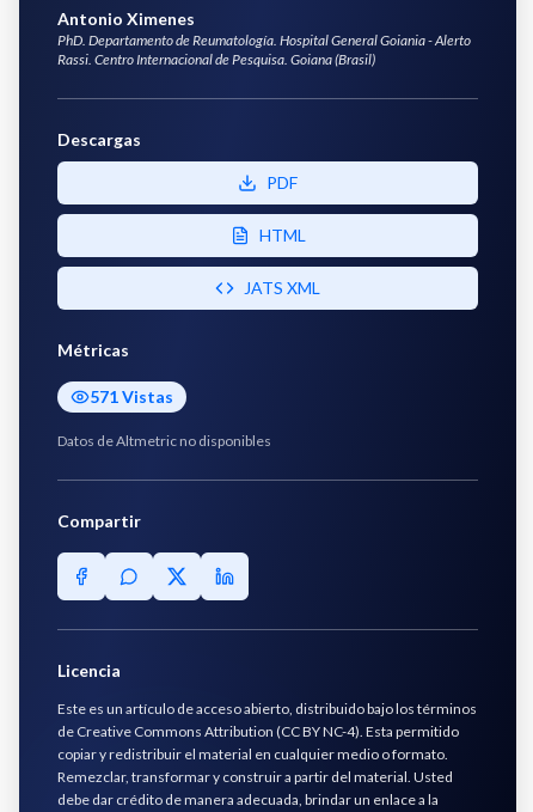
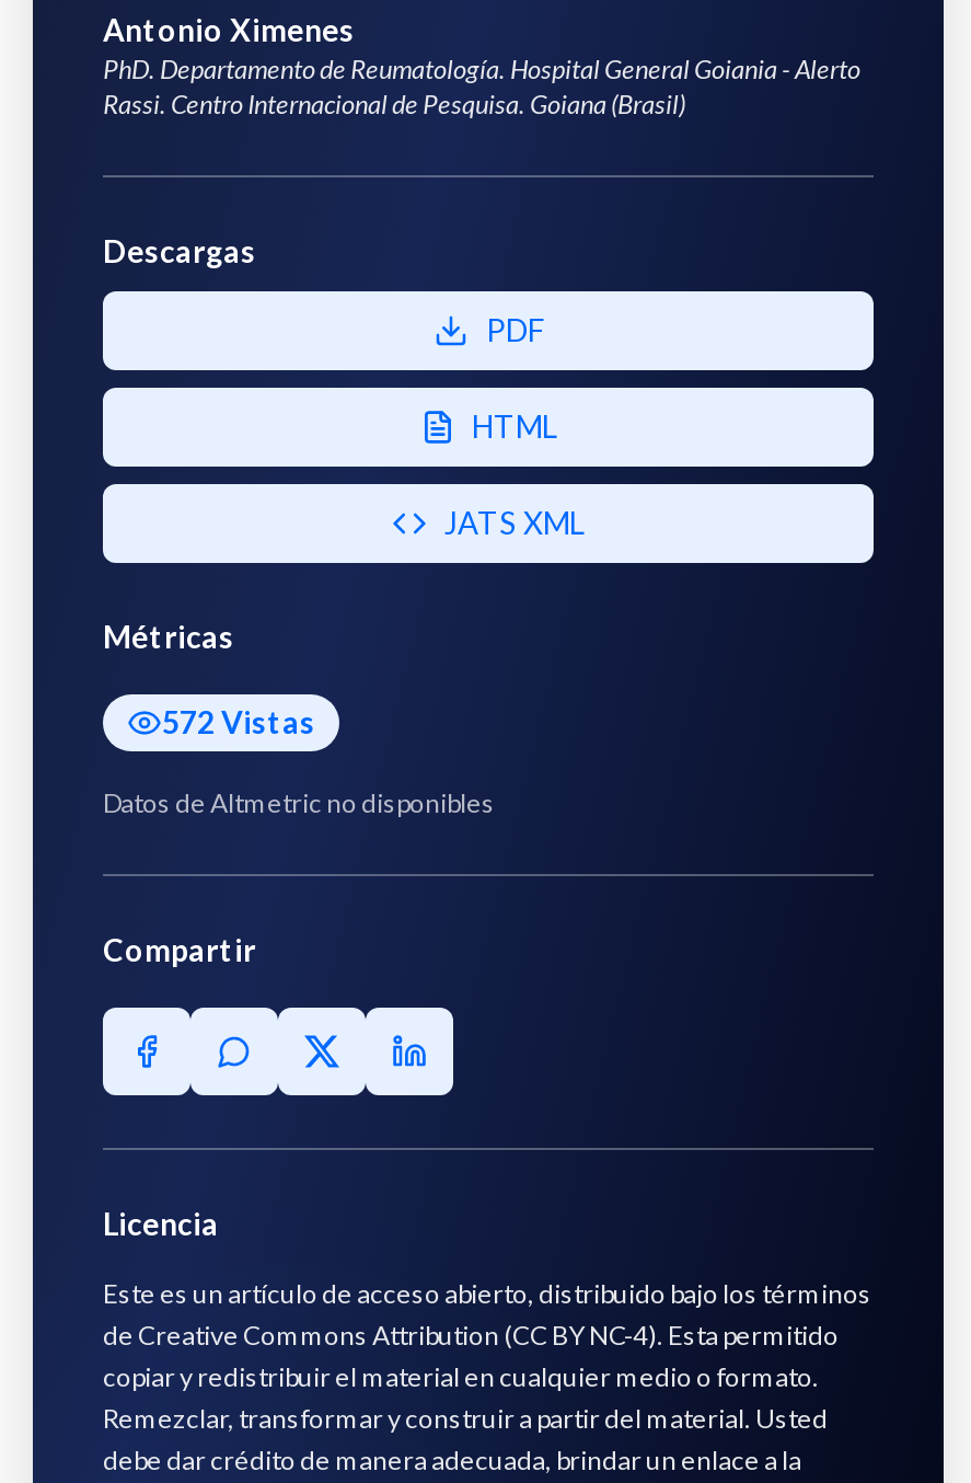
- 571 Vistas
+ 572 Vistas
